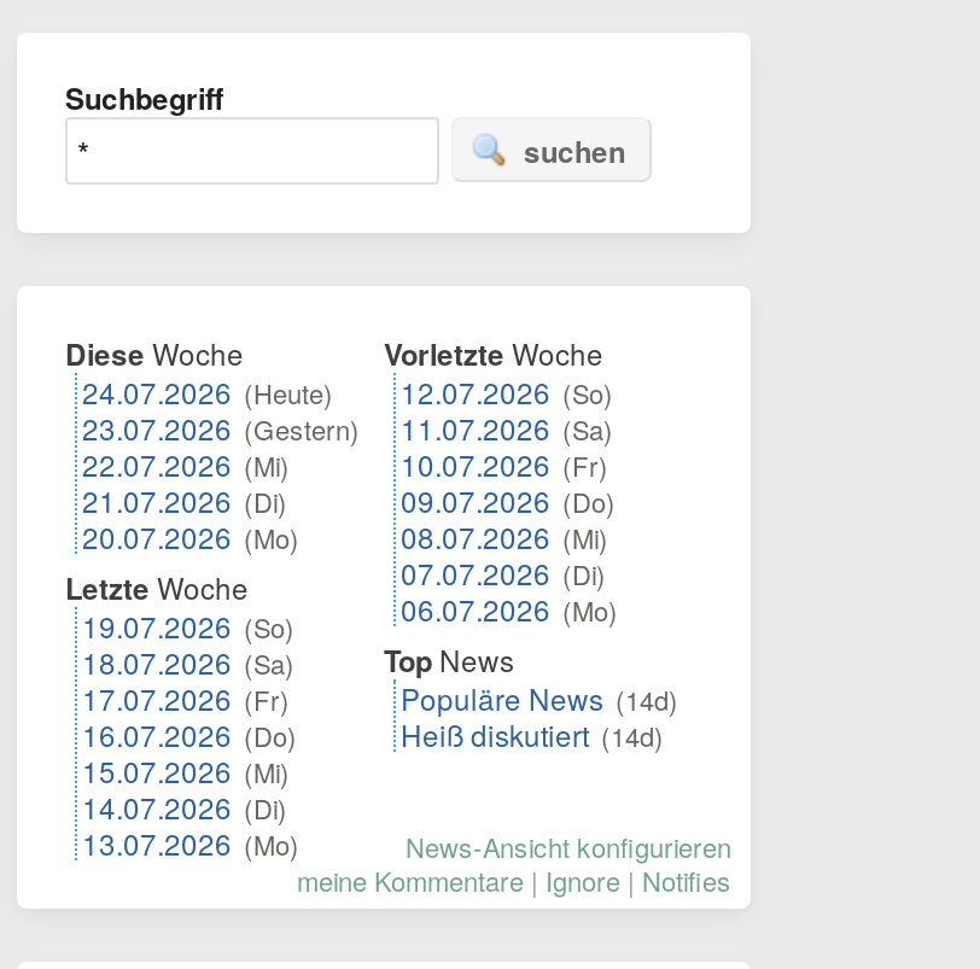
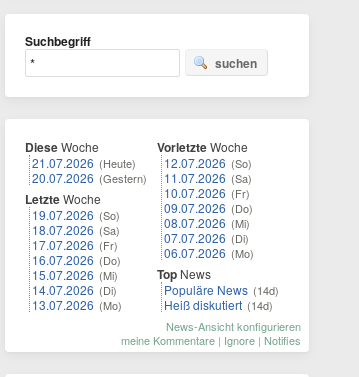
- 24.07.2026 (Heute)
- 23.07.2026 (Gestern)
- 22.07.2026 (Mi)
- 21.07.2026 (Di)
- 20.07.2026 (Mo)
+ 21.07.2026 (Heute)
+ 20.07.2026 (Gestern)

moved up: Letzte Woche | 19.07.2026 (So) | 18.07.2026 (Sa) | 17.07.2026 (Fr) | 16.07.2026 (Do) | 15.07.2026 (Mi) | 14.07.2026 (Di) | 13.07.2026 (Mo)
